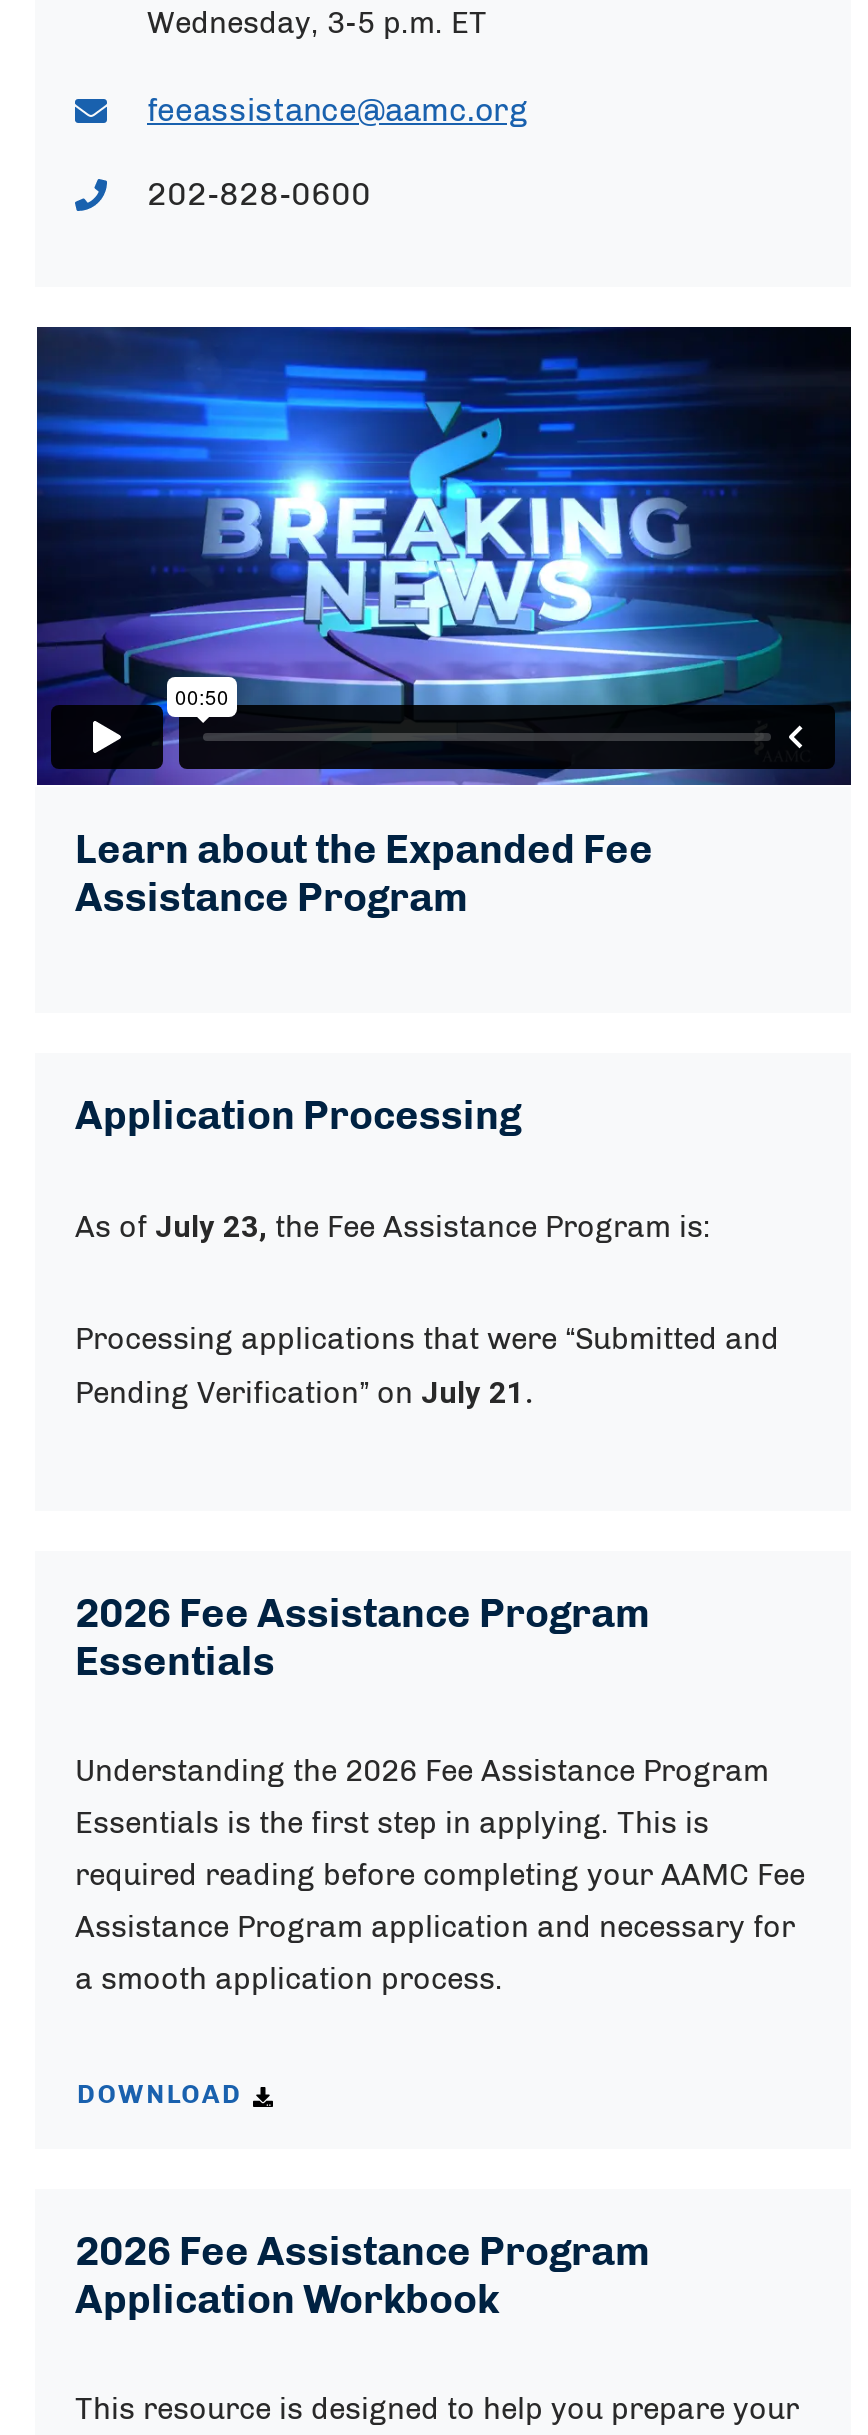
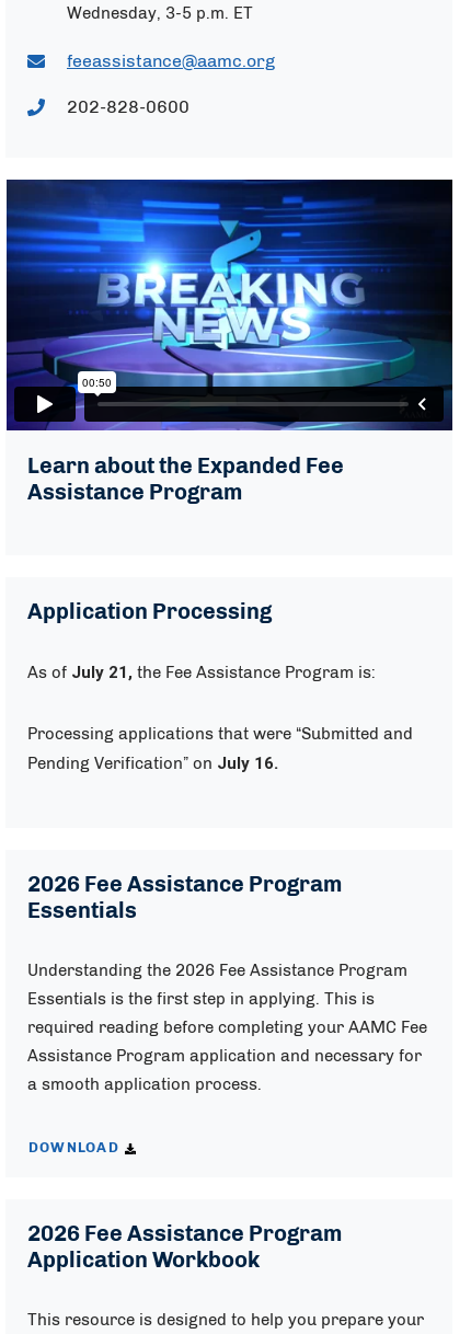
- As of July 23, the Fee Assistance Program is:
+ As of July 21, the Fee Assistance Program is:

- Pending Verification” on July 21.
+ Pending Verification” on July 16.
